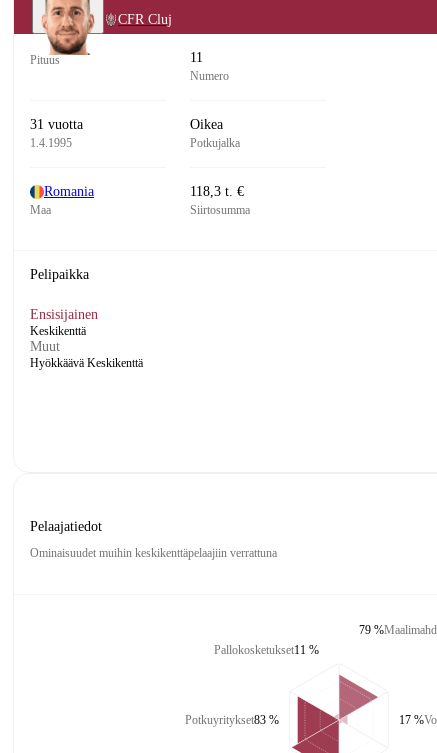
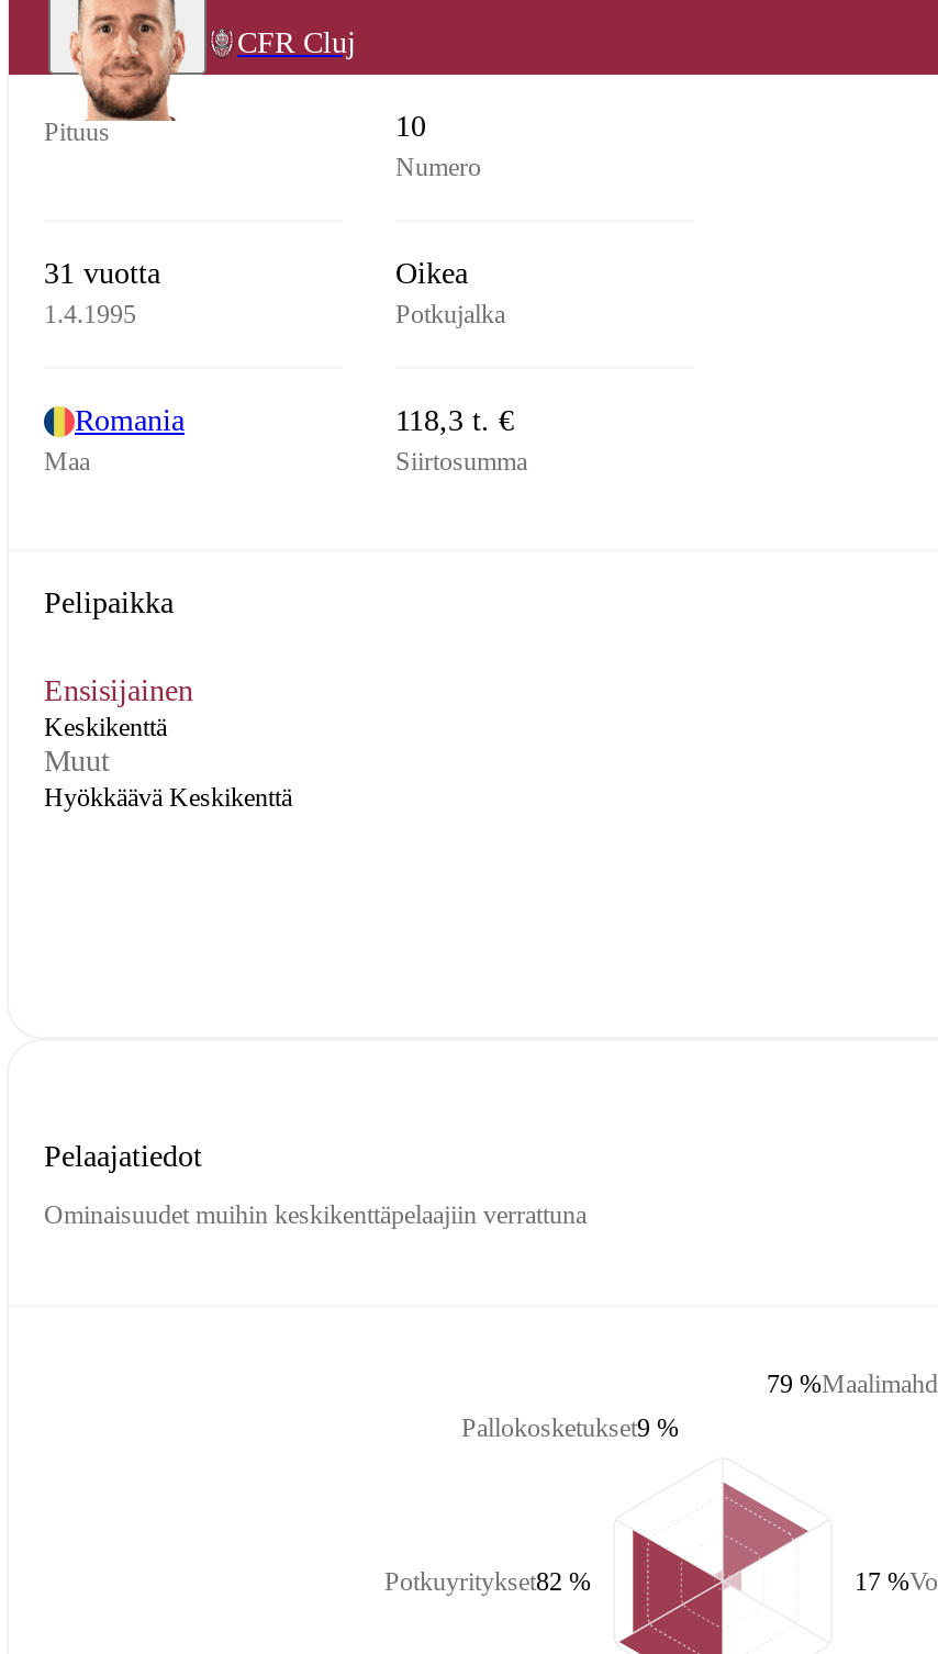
- 11
+ 10

- Pallokosketukset11 %
+ Pallokosketukset9 %

- Potkuyritykset83 %
+ Potkuyritykset82 %
